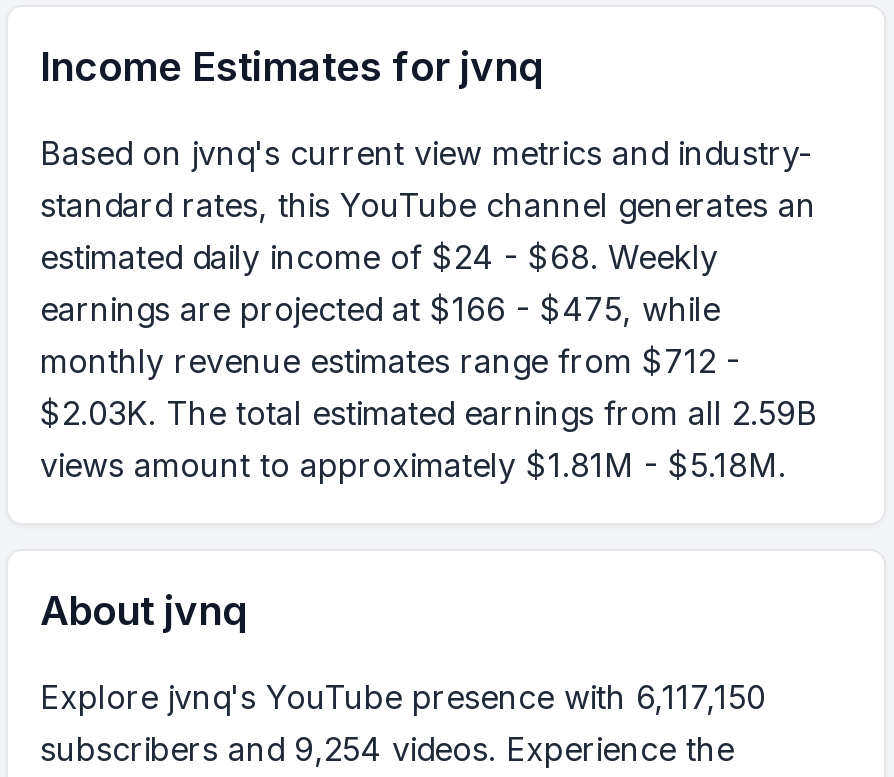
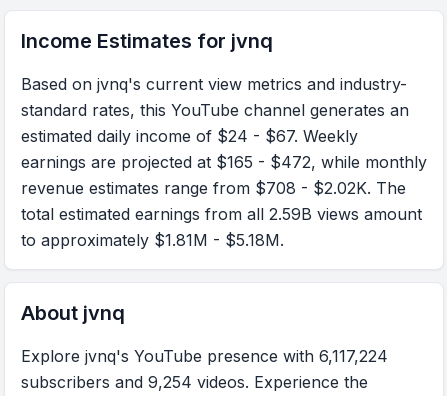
- estimated daily income of $24 - $68. Weekly
- earnings are projected at $166 - $475, while
- monthly revenue estimates range from $712 -
- $2.03K. The total estimated earnings from all 2.59B
- views amount to approximately $1.81M - $5.18M.
+ estimated daily income of $24 - $67. Weekly
+ earnings are projected at $165 - $472, while monthly
+ revenue estimates range from $708 - $2.02K. The
+ total estimated earnings from all 2.59B views amount
+ to approximately $1.81M - $5.18M.

- Explore jvnq's YouTube presence with 6,117,150
+ Explore jvnq's YouTube presence with 6,117,224
